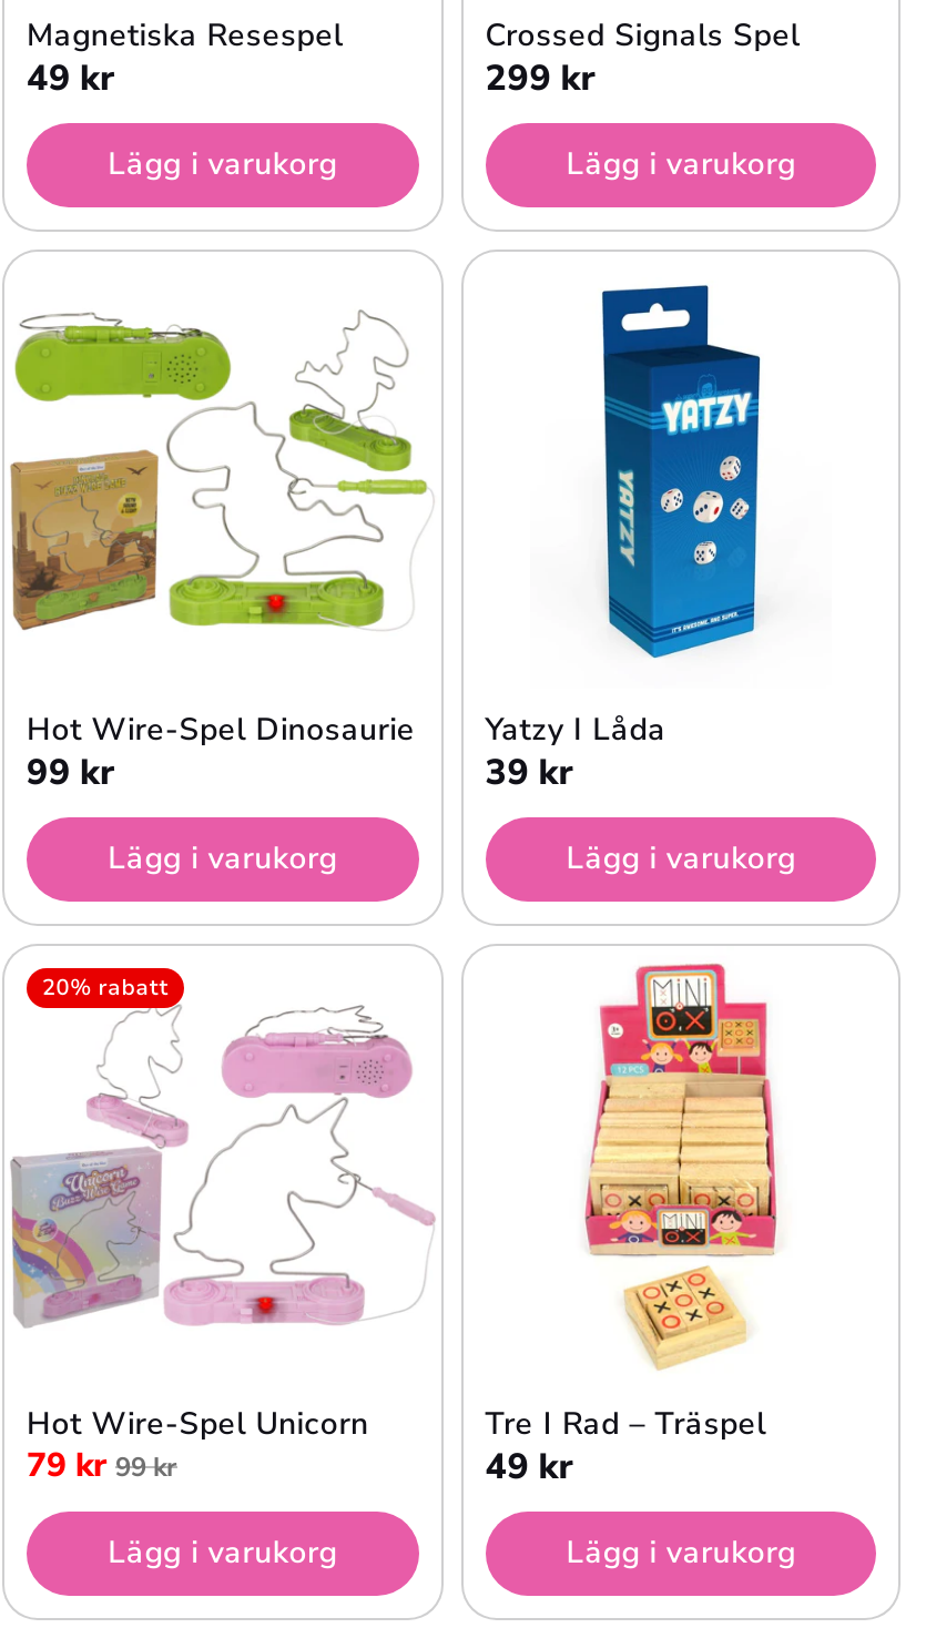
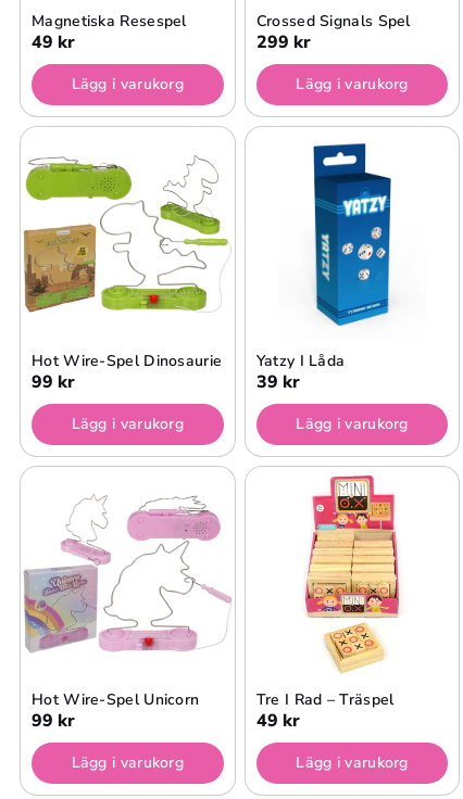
- 20% rabatt

- 79 kr 99 kr
+ 99 kr
